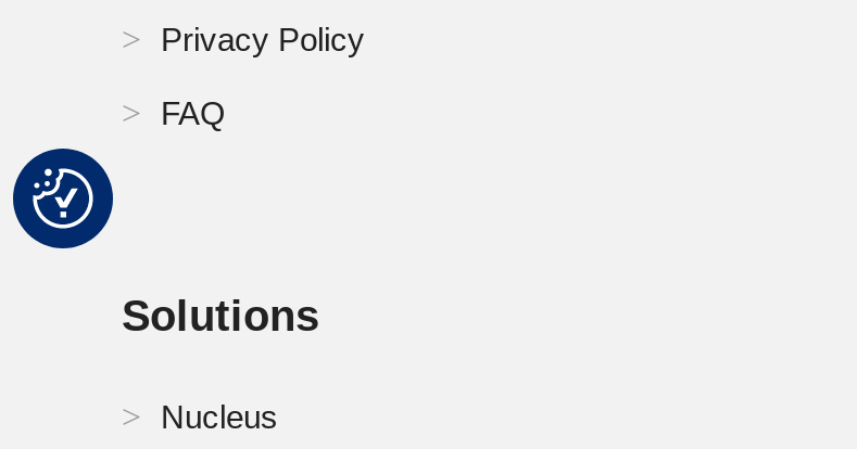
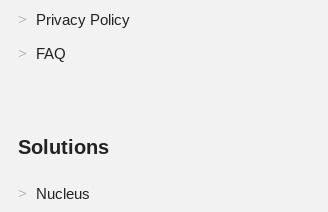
- [image]
